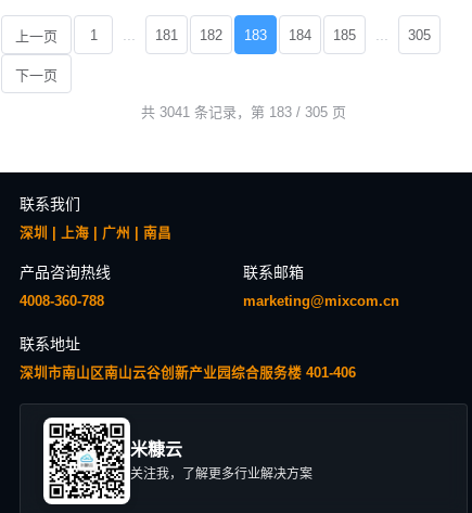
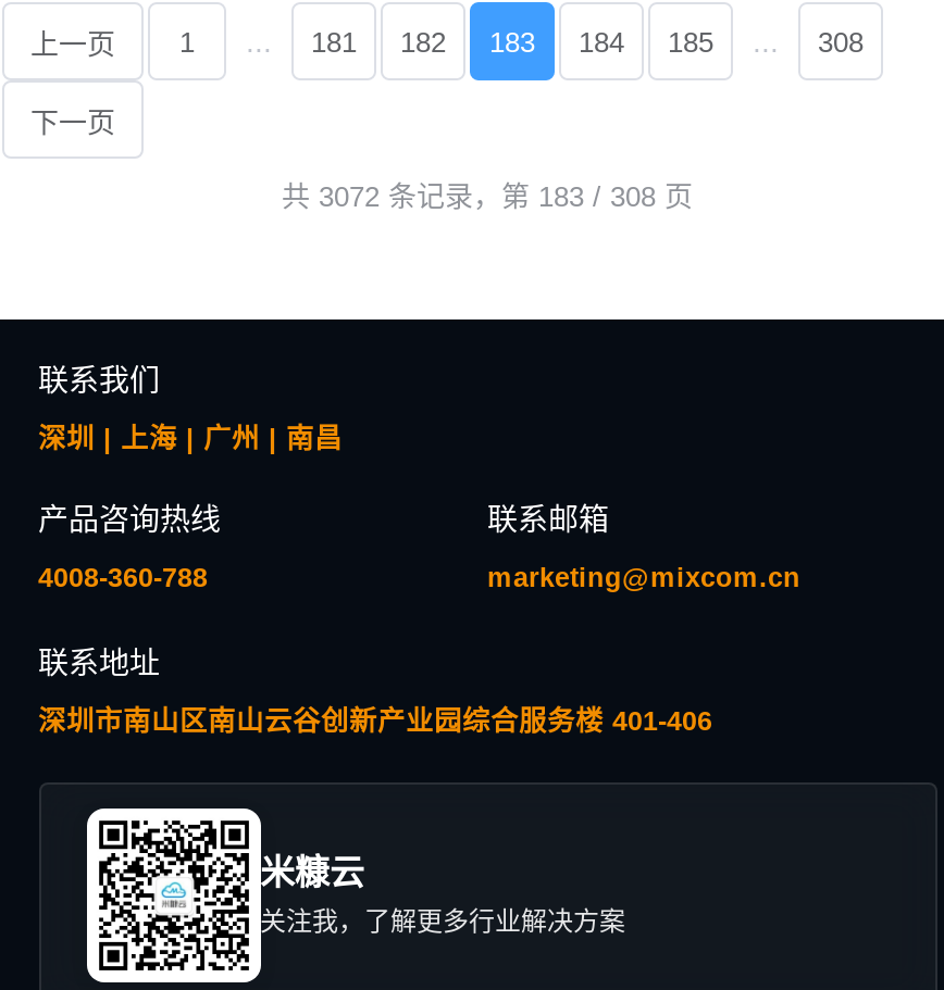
- 305
+ 308

- 共 3041 条记录，第 183 / 305 页
+ 共 3072 条记录，第 183 / 308 页
